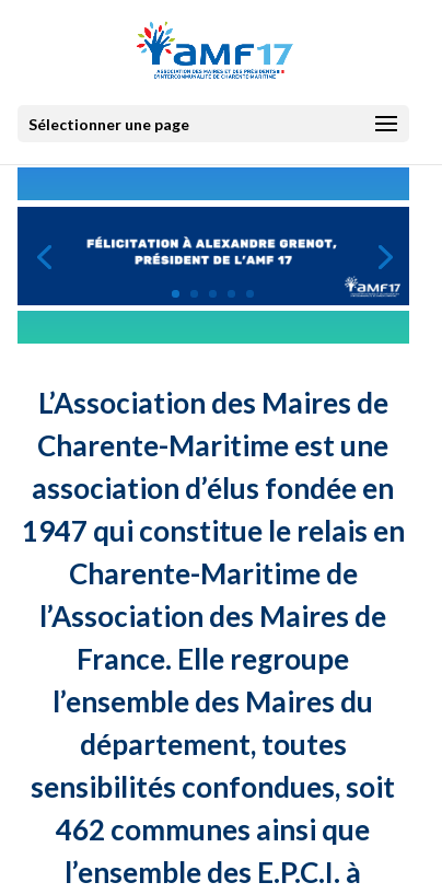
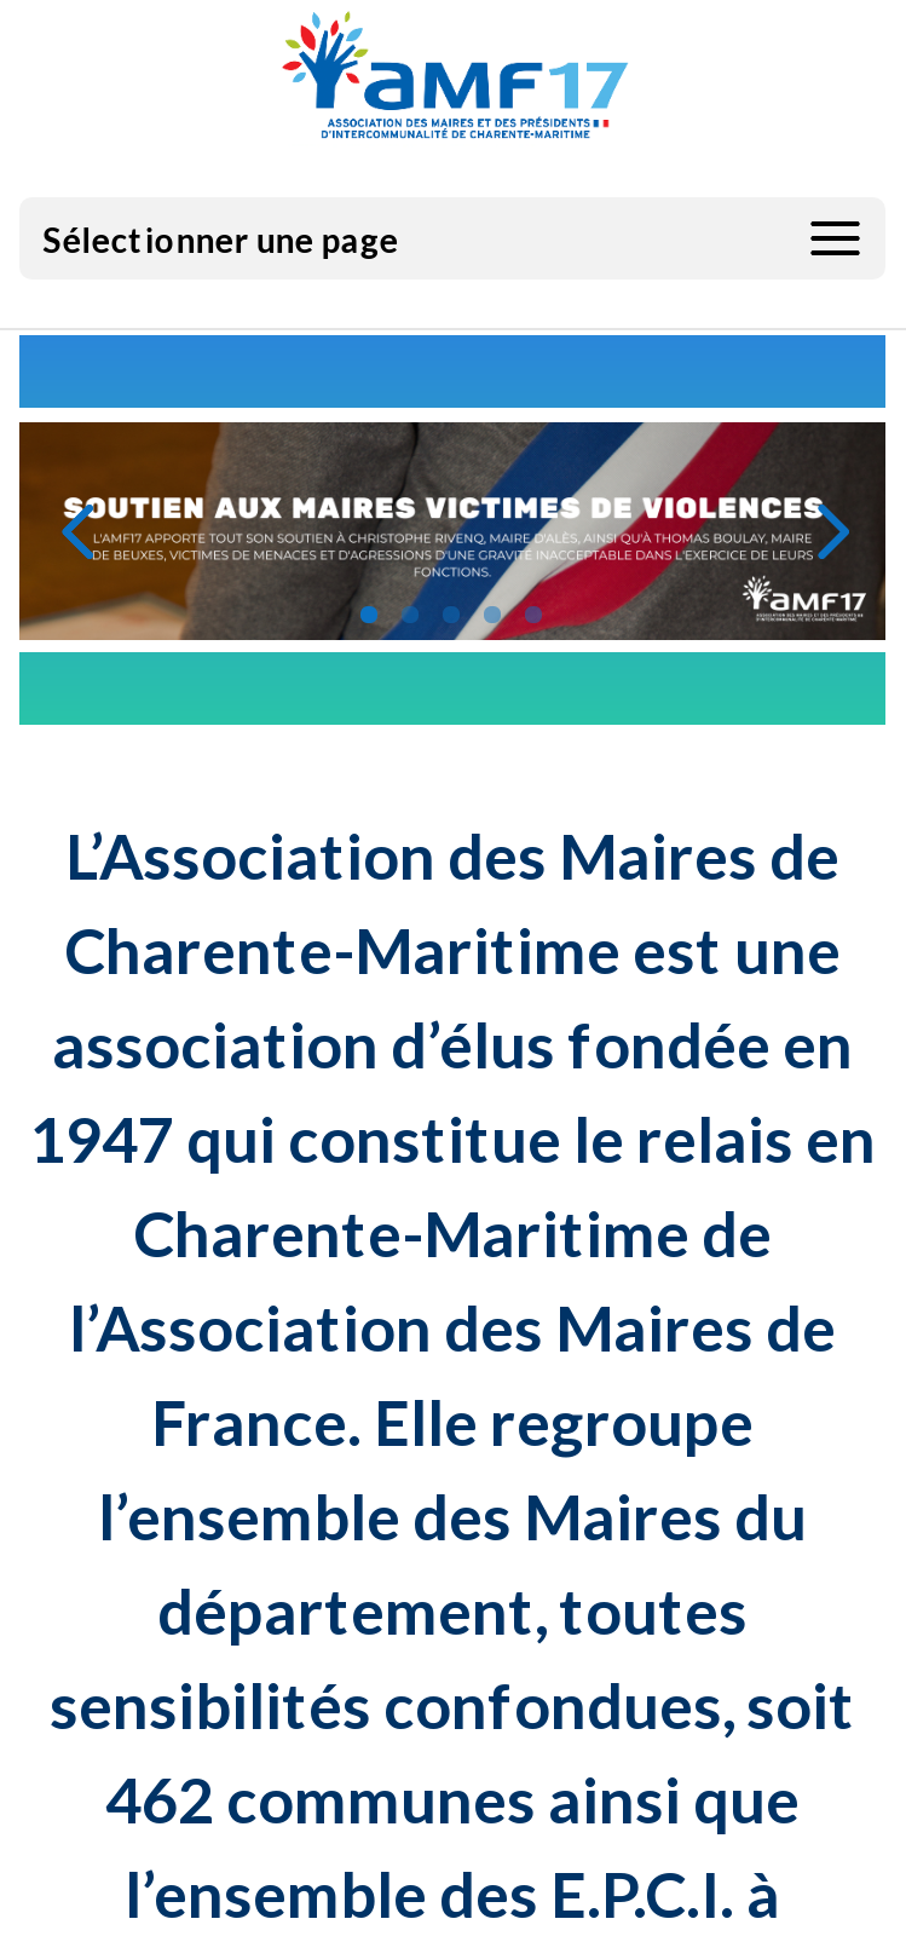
- [image]
+ [image]
